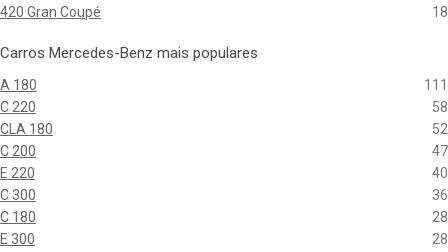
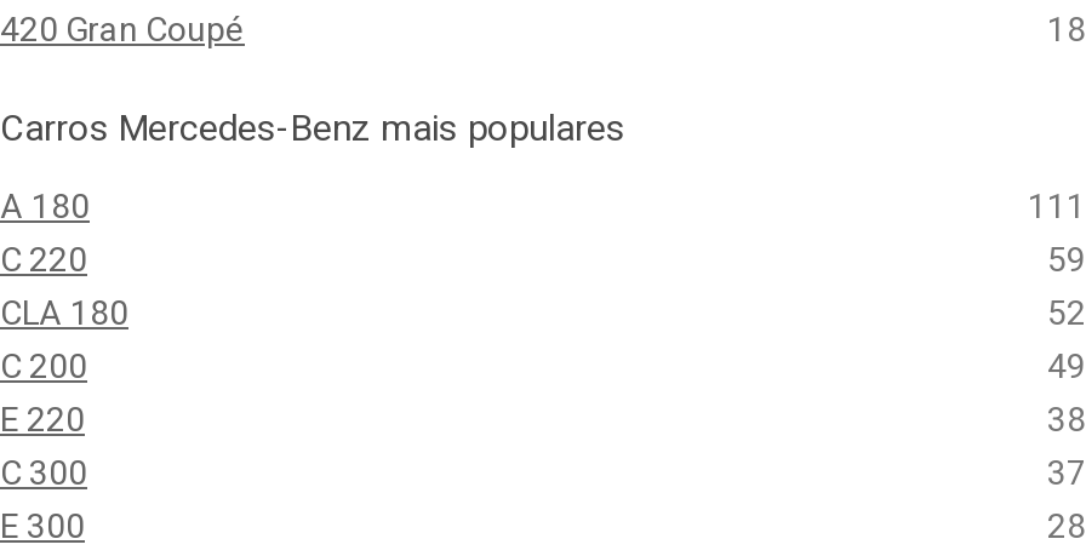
- 58
+ 59

- 47
+ 49

- 40
+ 38

- 36
- C 180
- 28
+ 37
